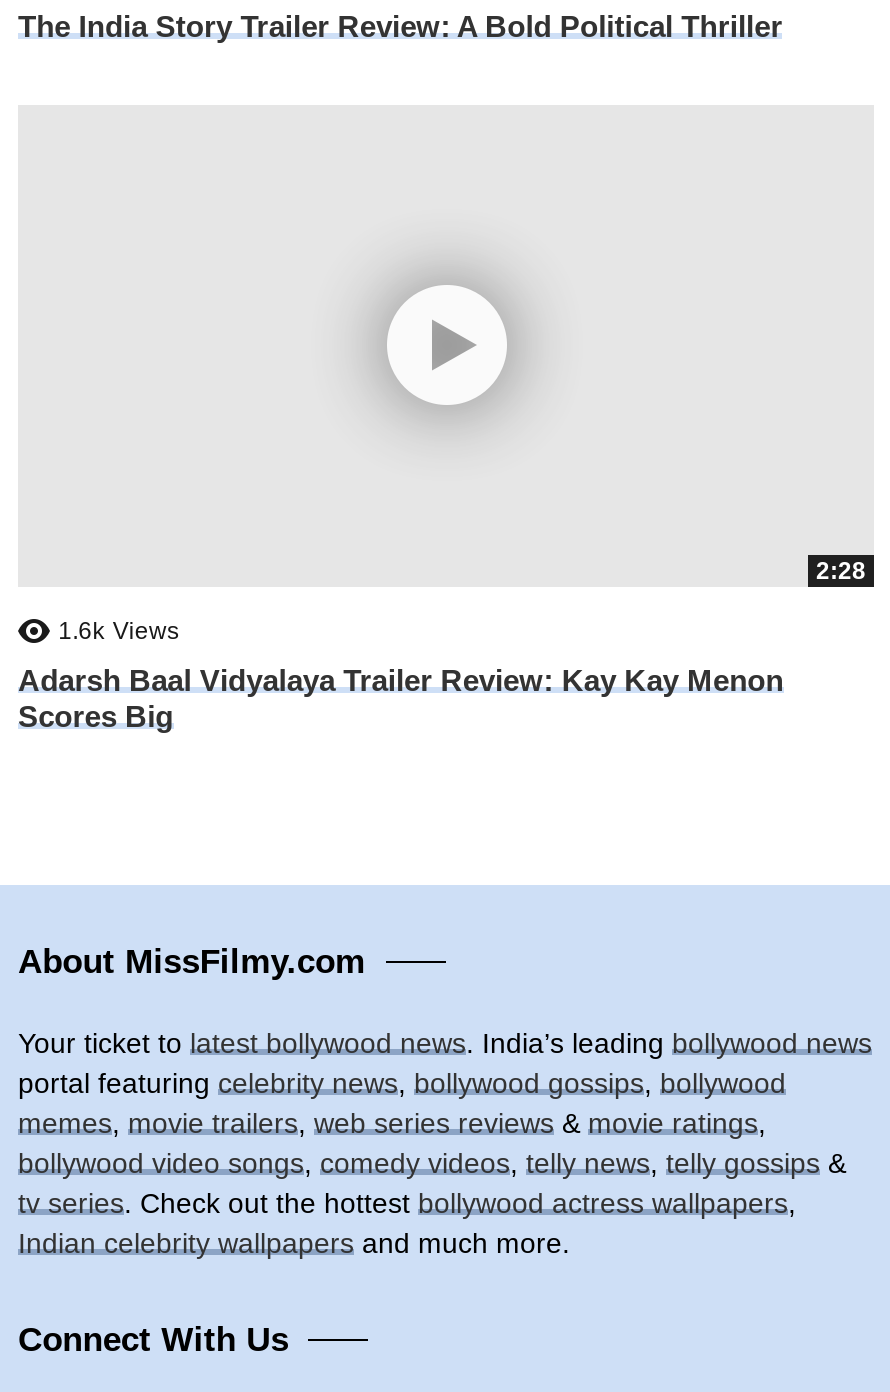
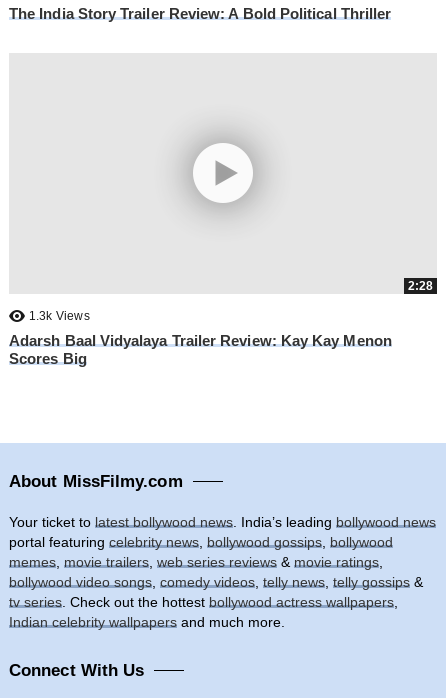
- 1.6k Views
+ 1.3k Views
